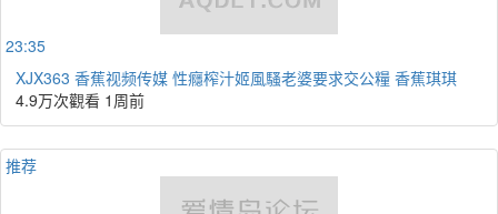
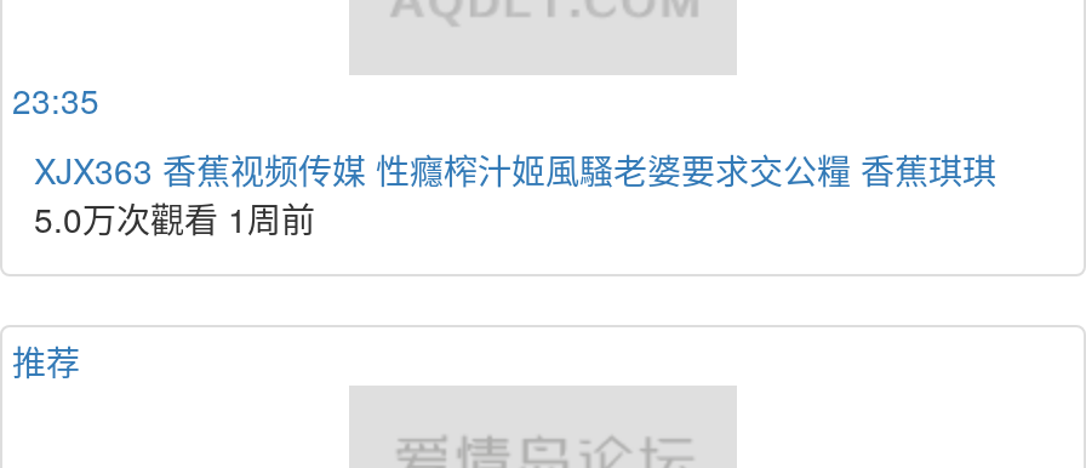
- 4.9万次觀看 1周前
+ 5.0万次觀看 1周前
